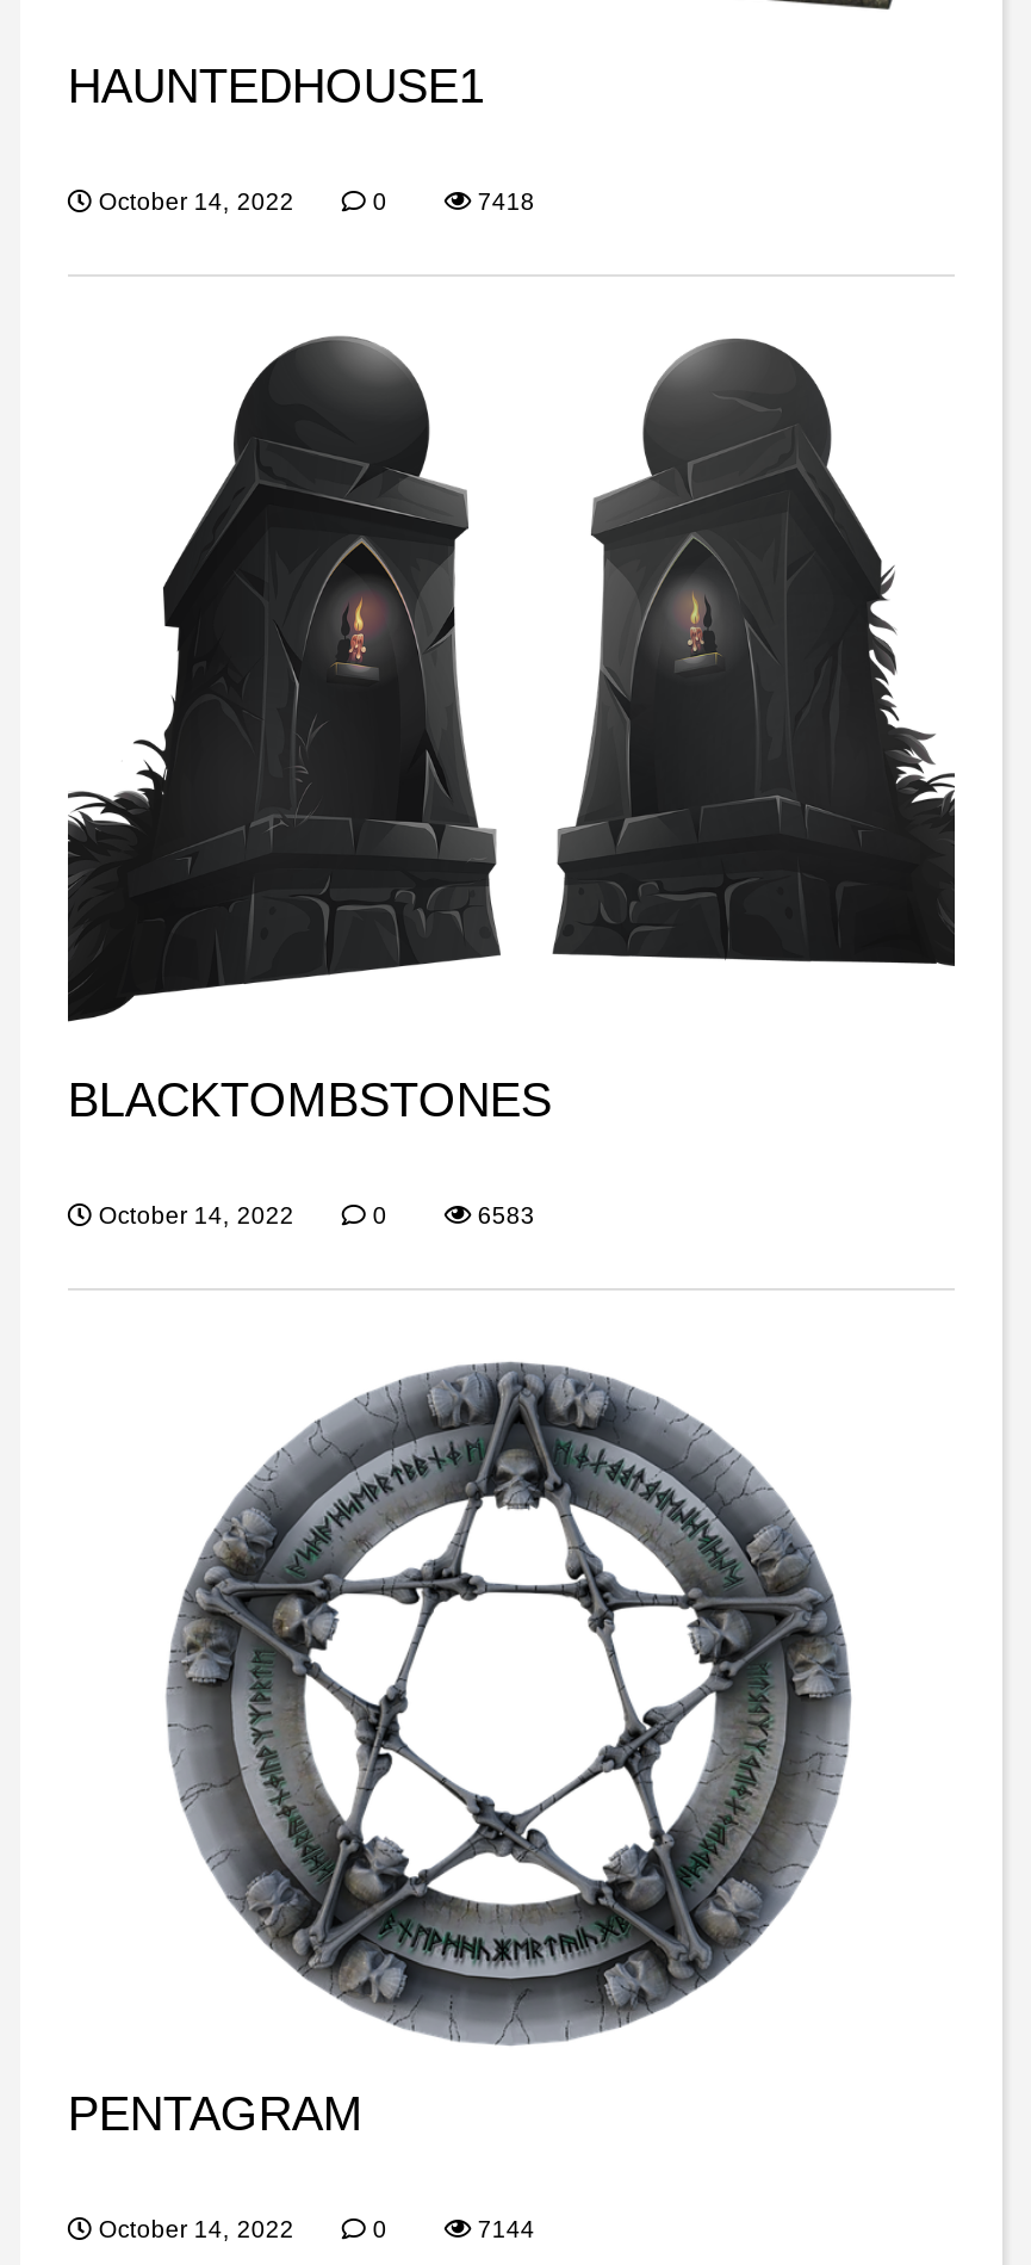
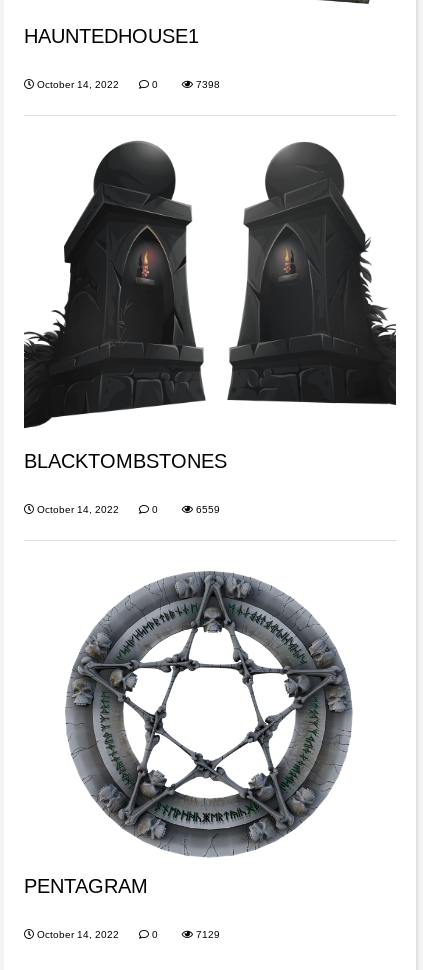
- 7418
+ 7398

- 6583
+ 6559

- 7144
+ 7129
